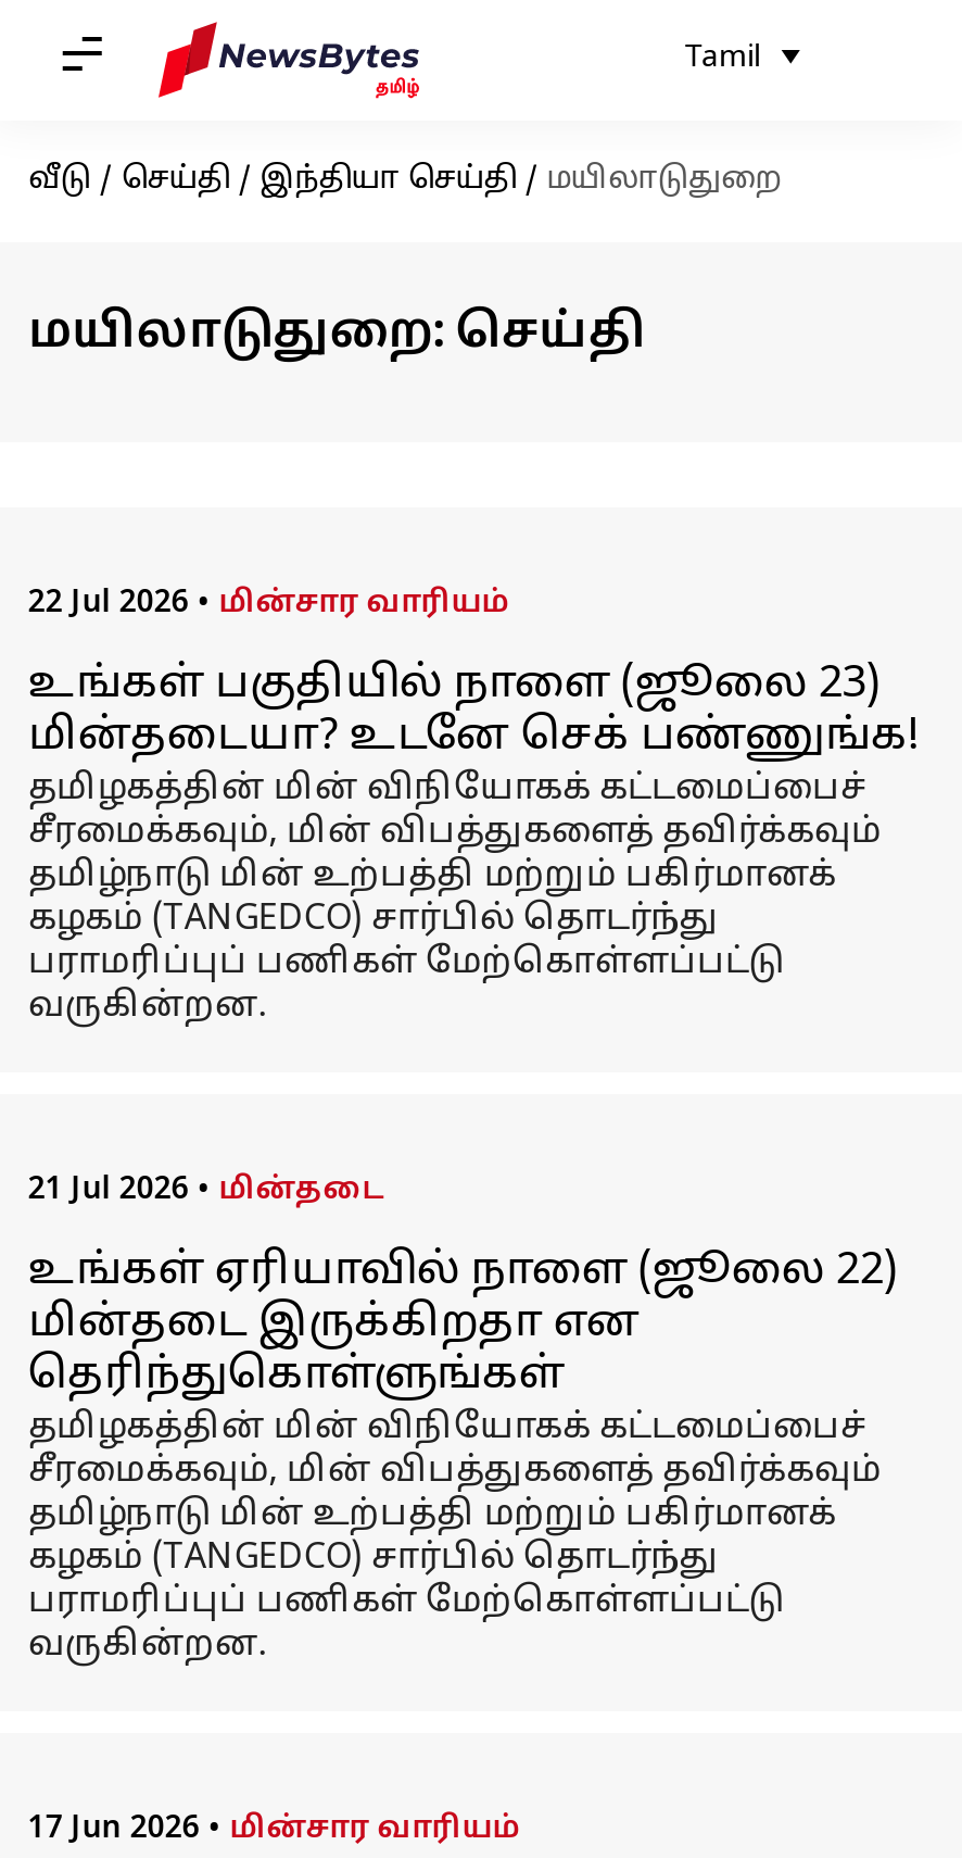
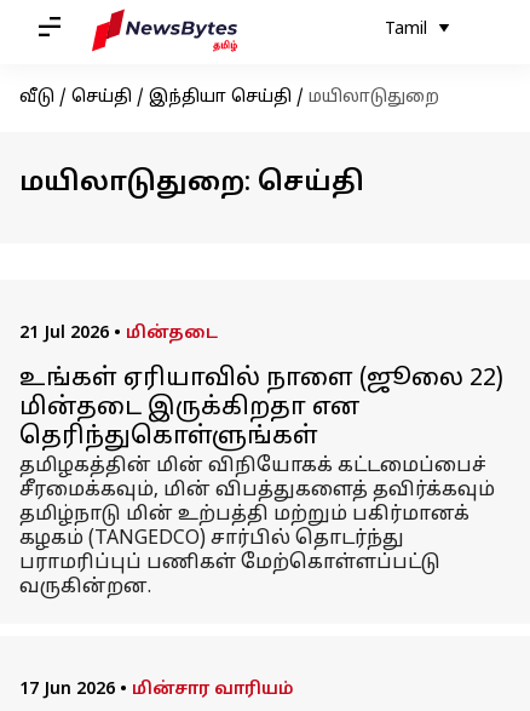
- 22 Jul 2026 • மின்சார வாரியம்
- உங்கள் பகுதியில் நாளை (ஜூலை 23)
- மின்தடையா? உடனே செக் பண்ணுங்க!
- தமிழகத்தின் மின் விநியோகக் கட்டமைப்பைச்
- சீரமைக்கவும், மின் விபத்துகளைத் தவிர்க்கவும்
- தமிழ்நாடு மின் உற்பத்தி மற்றும் பகிர்மானக்
- கழகம் (TANGEDCO) சார்பில் தொடர்ந்து
- பராமரிப்புப் பணிகள் மேற்கொள்ளப்பட்டு
- வருகின்றன.
